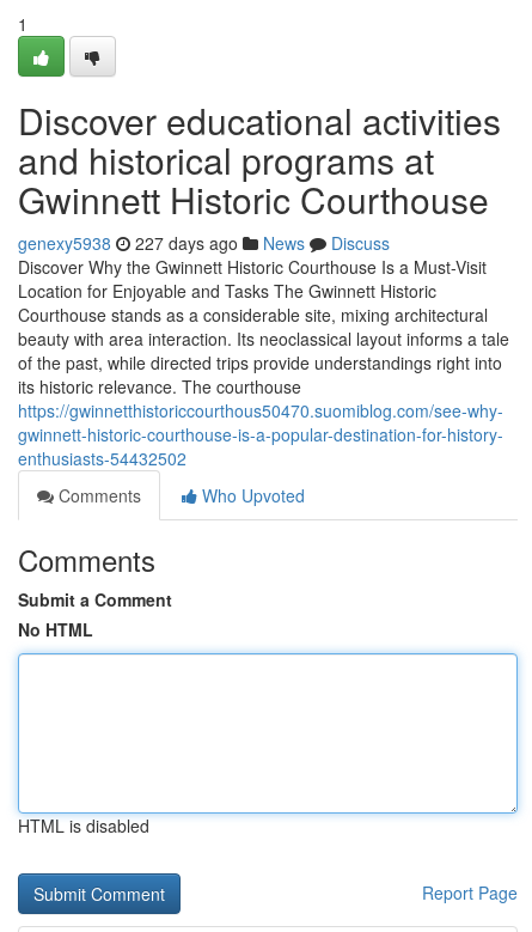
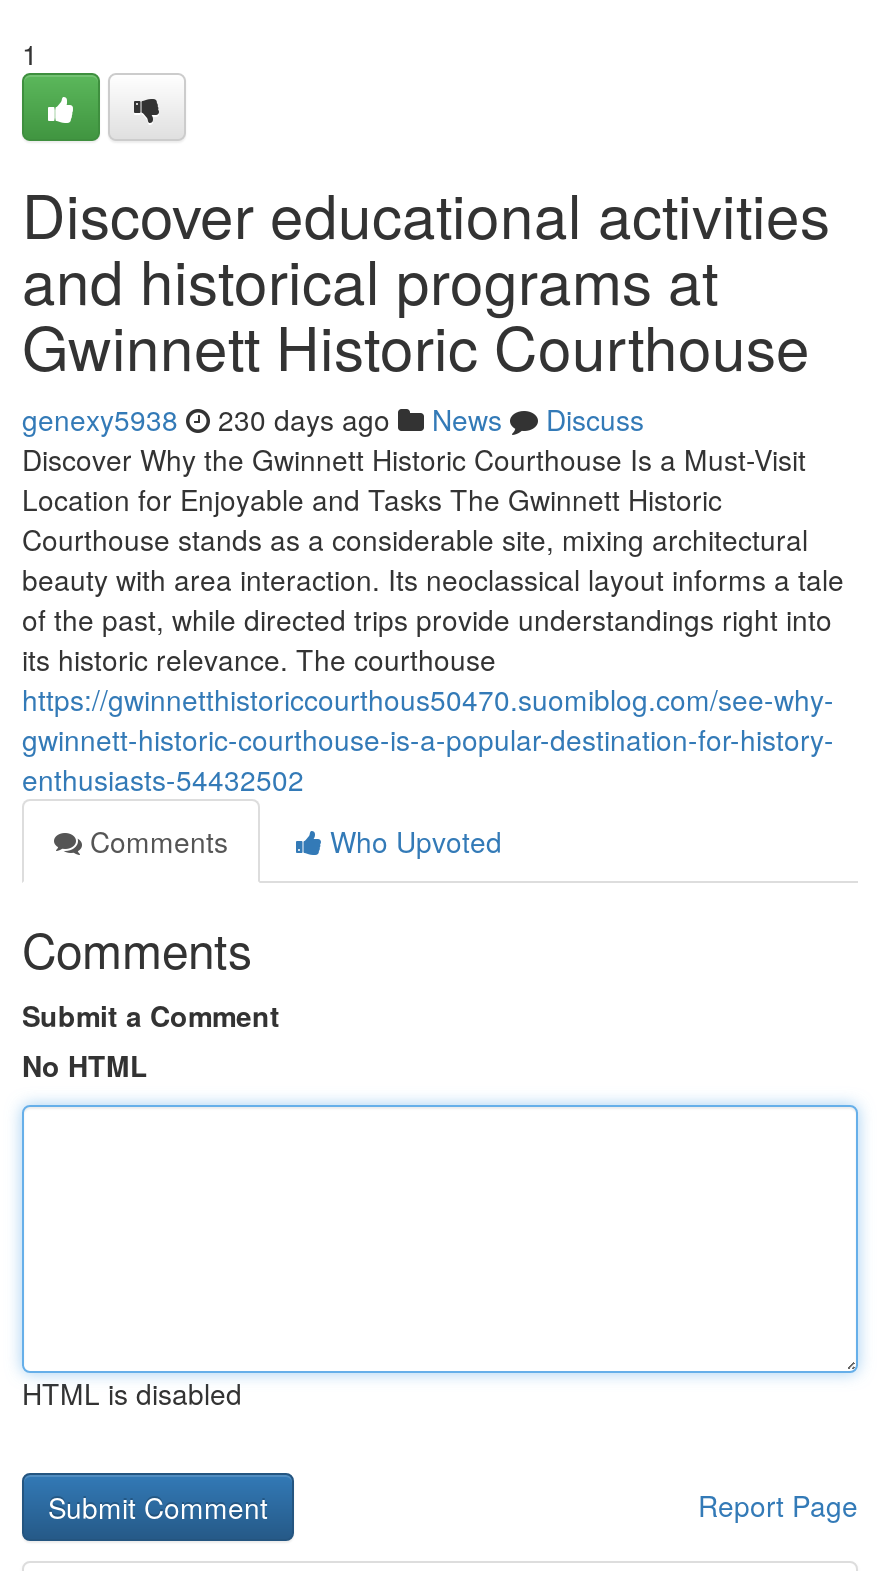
- genexy5938 227 days ago News Discuss
+ genexy5938 230 days ago News Discuss
